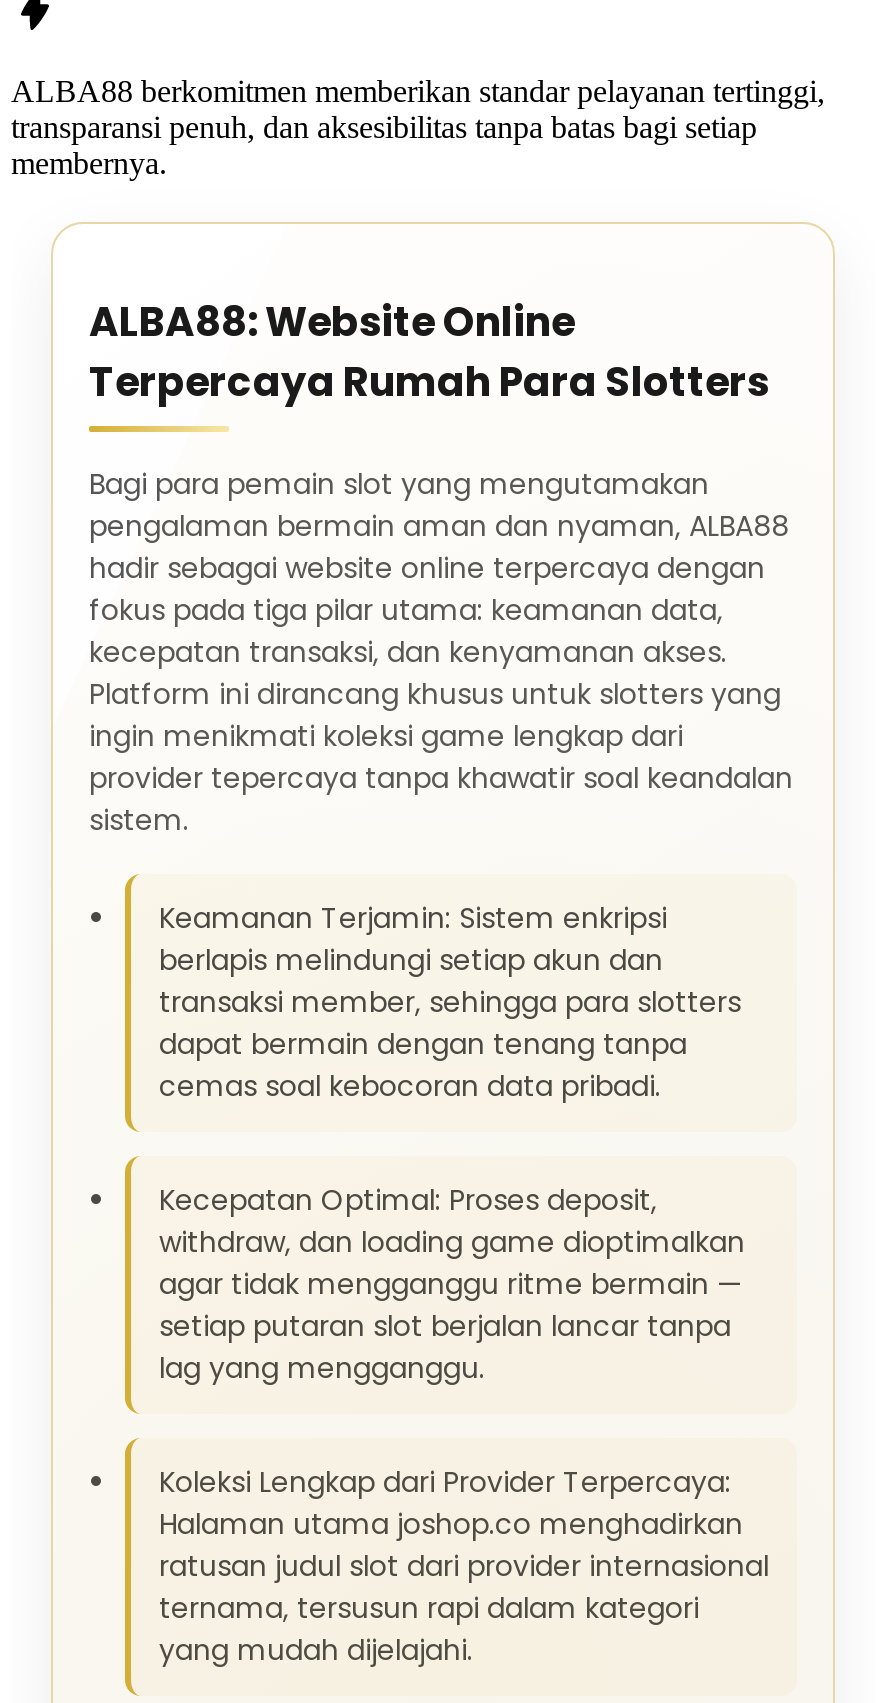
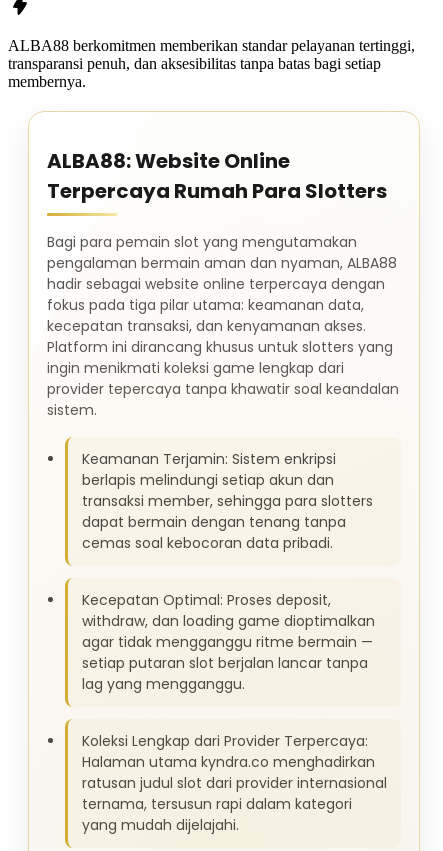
- Halaman utama joshop.co menghadirkan
+ Halaman utama kyndra.co menghadirkan
